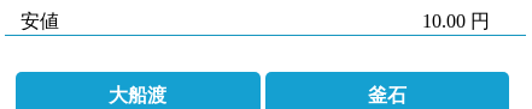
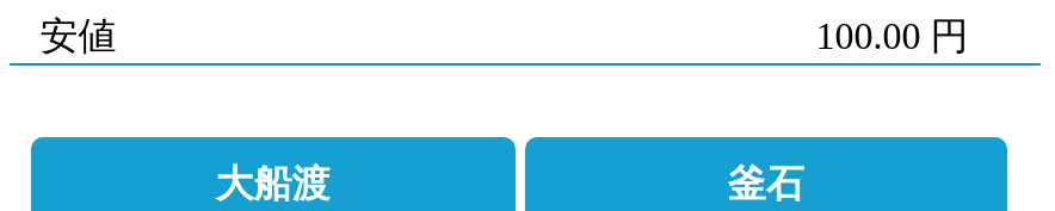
- 10.00 円
+ 100.00 円
